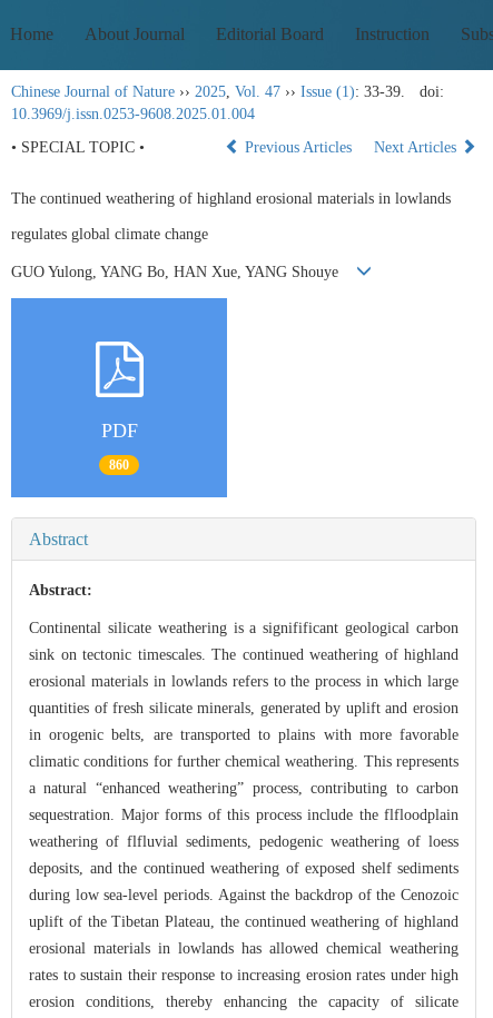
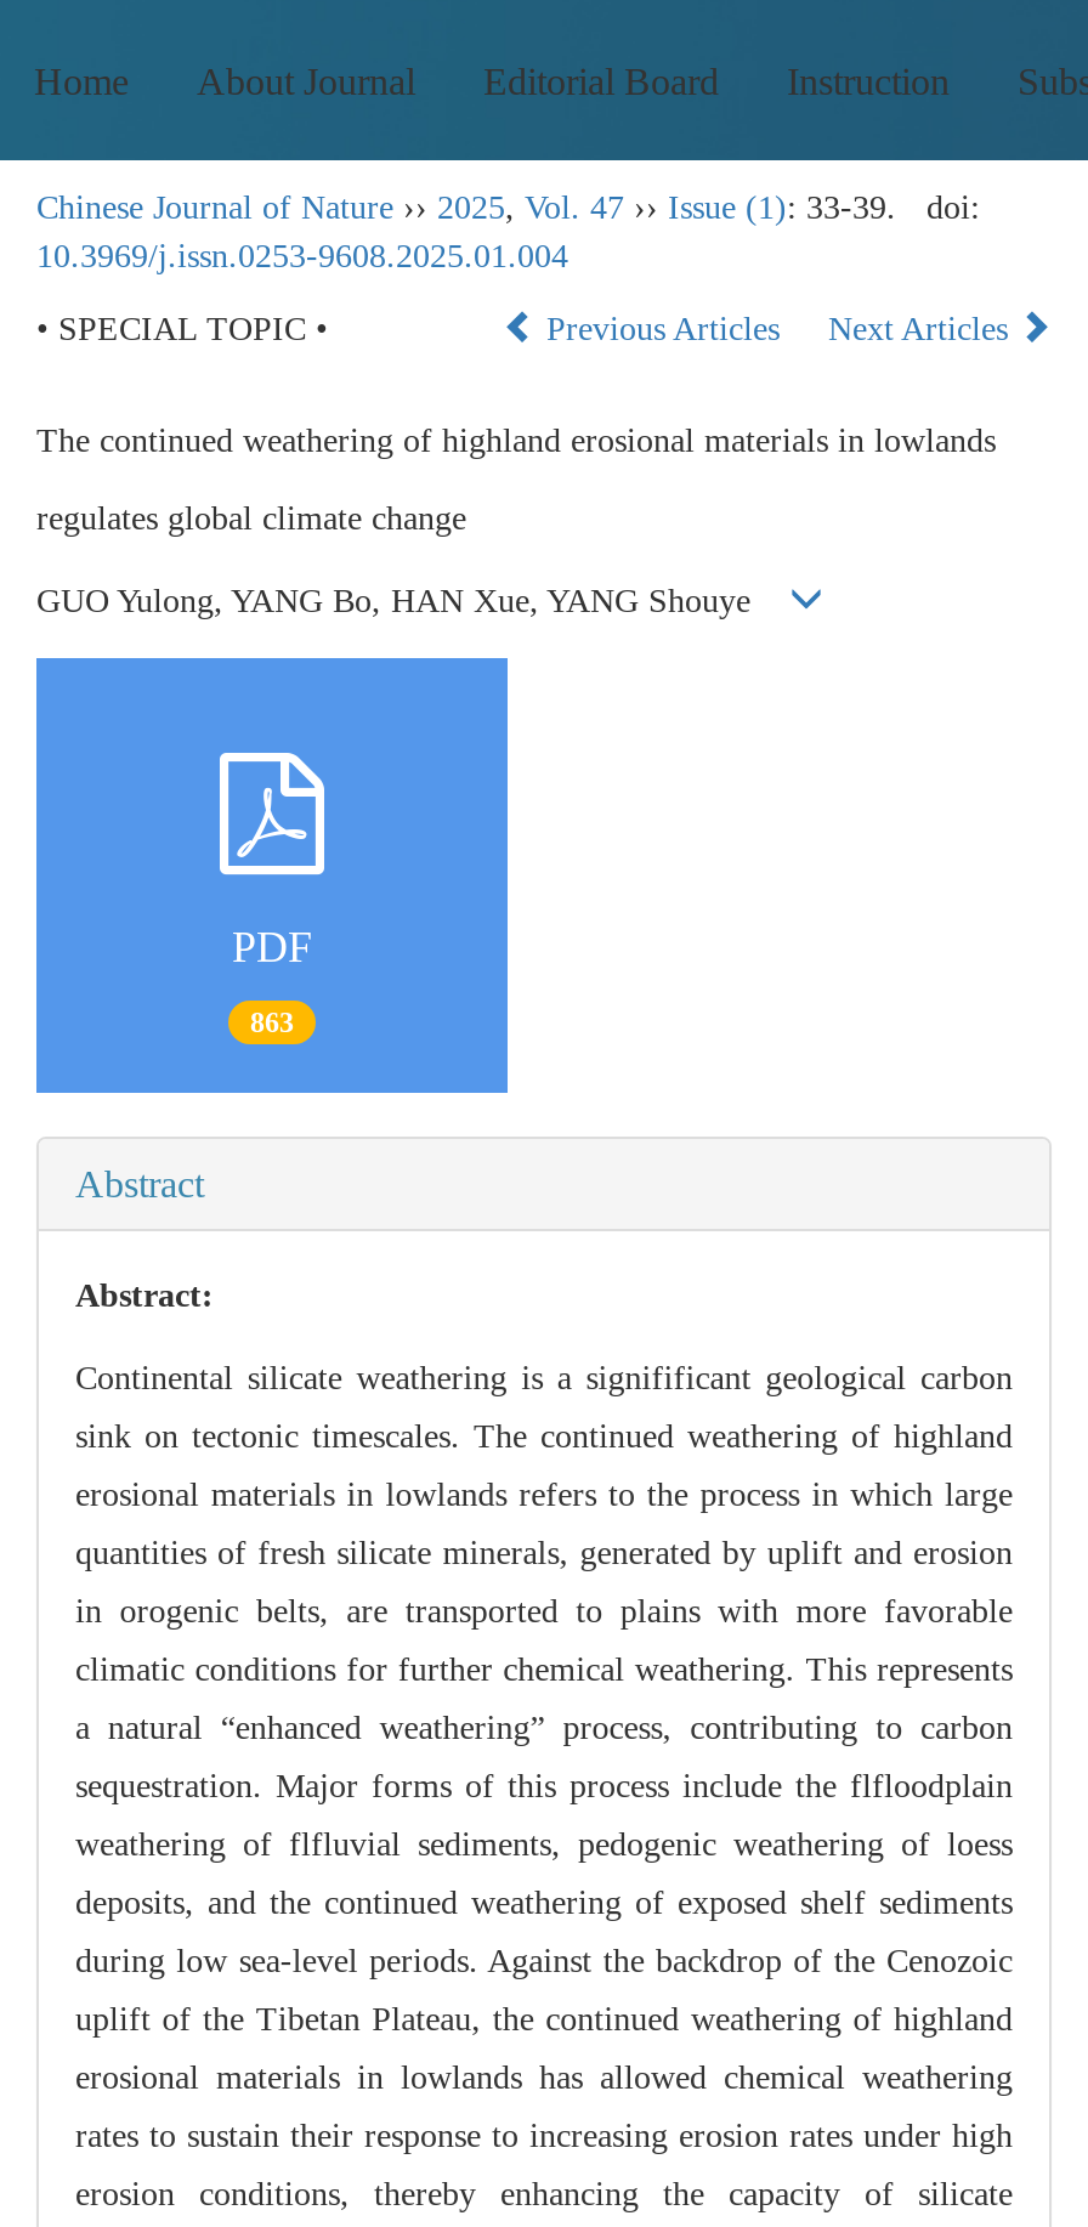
- 860
+ 863
